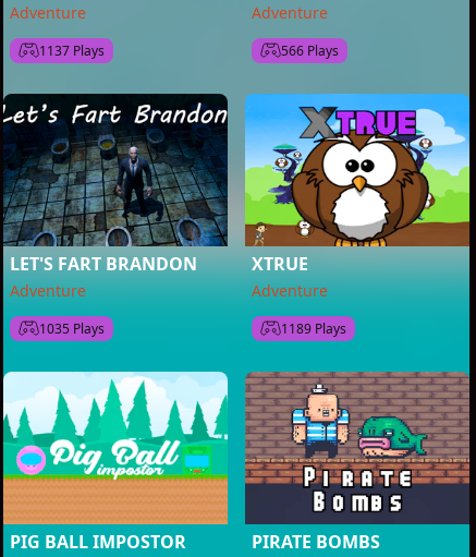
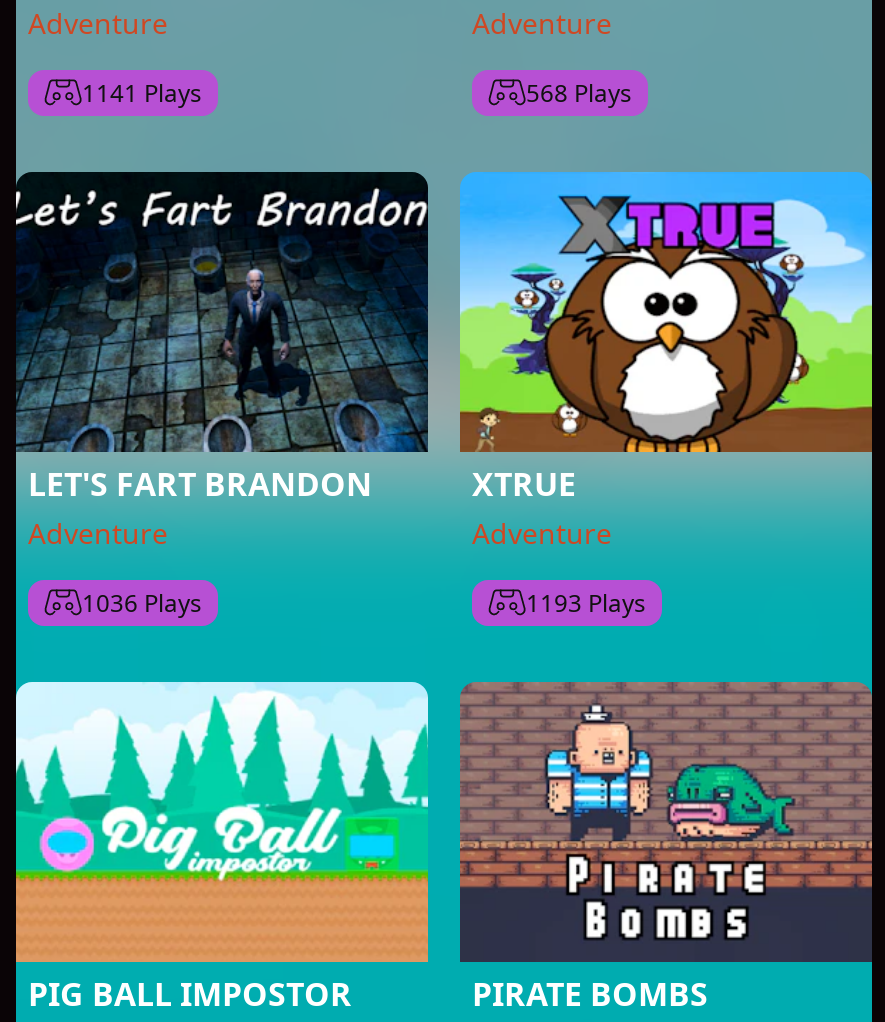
- 1137 Plays
+ 1141 Plays

- 566 Plays
+ 568 Plays

- 1035 Plays
+ 1036 Plays

- 1189 Plays
+ 1193 Plays
